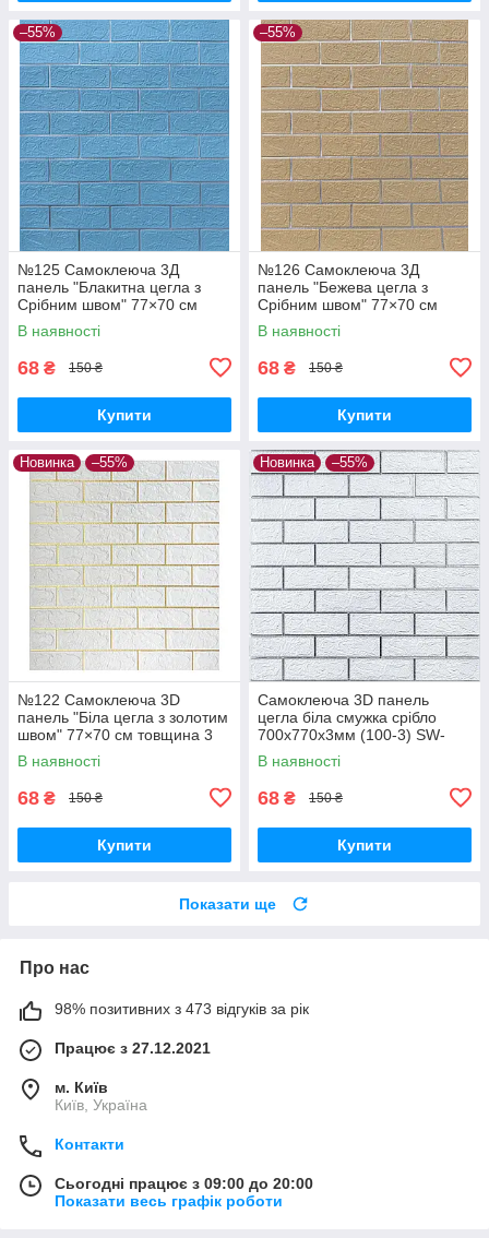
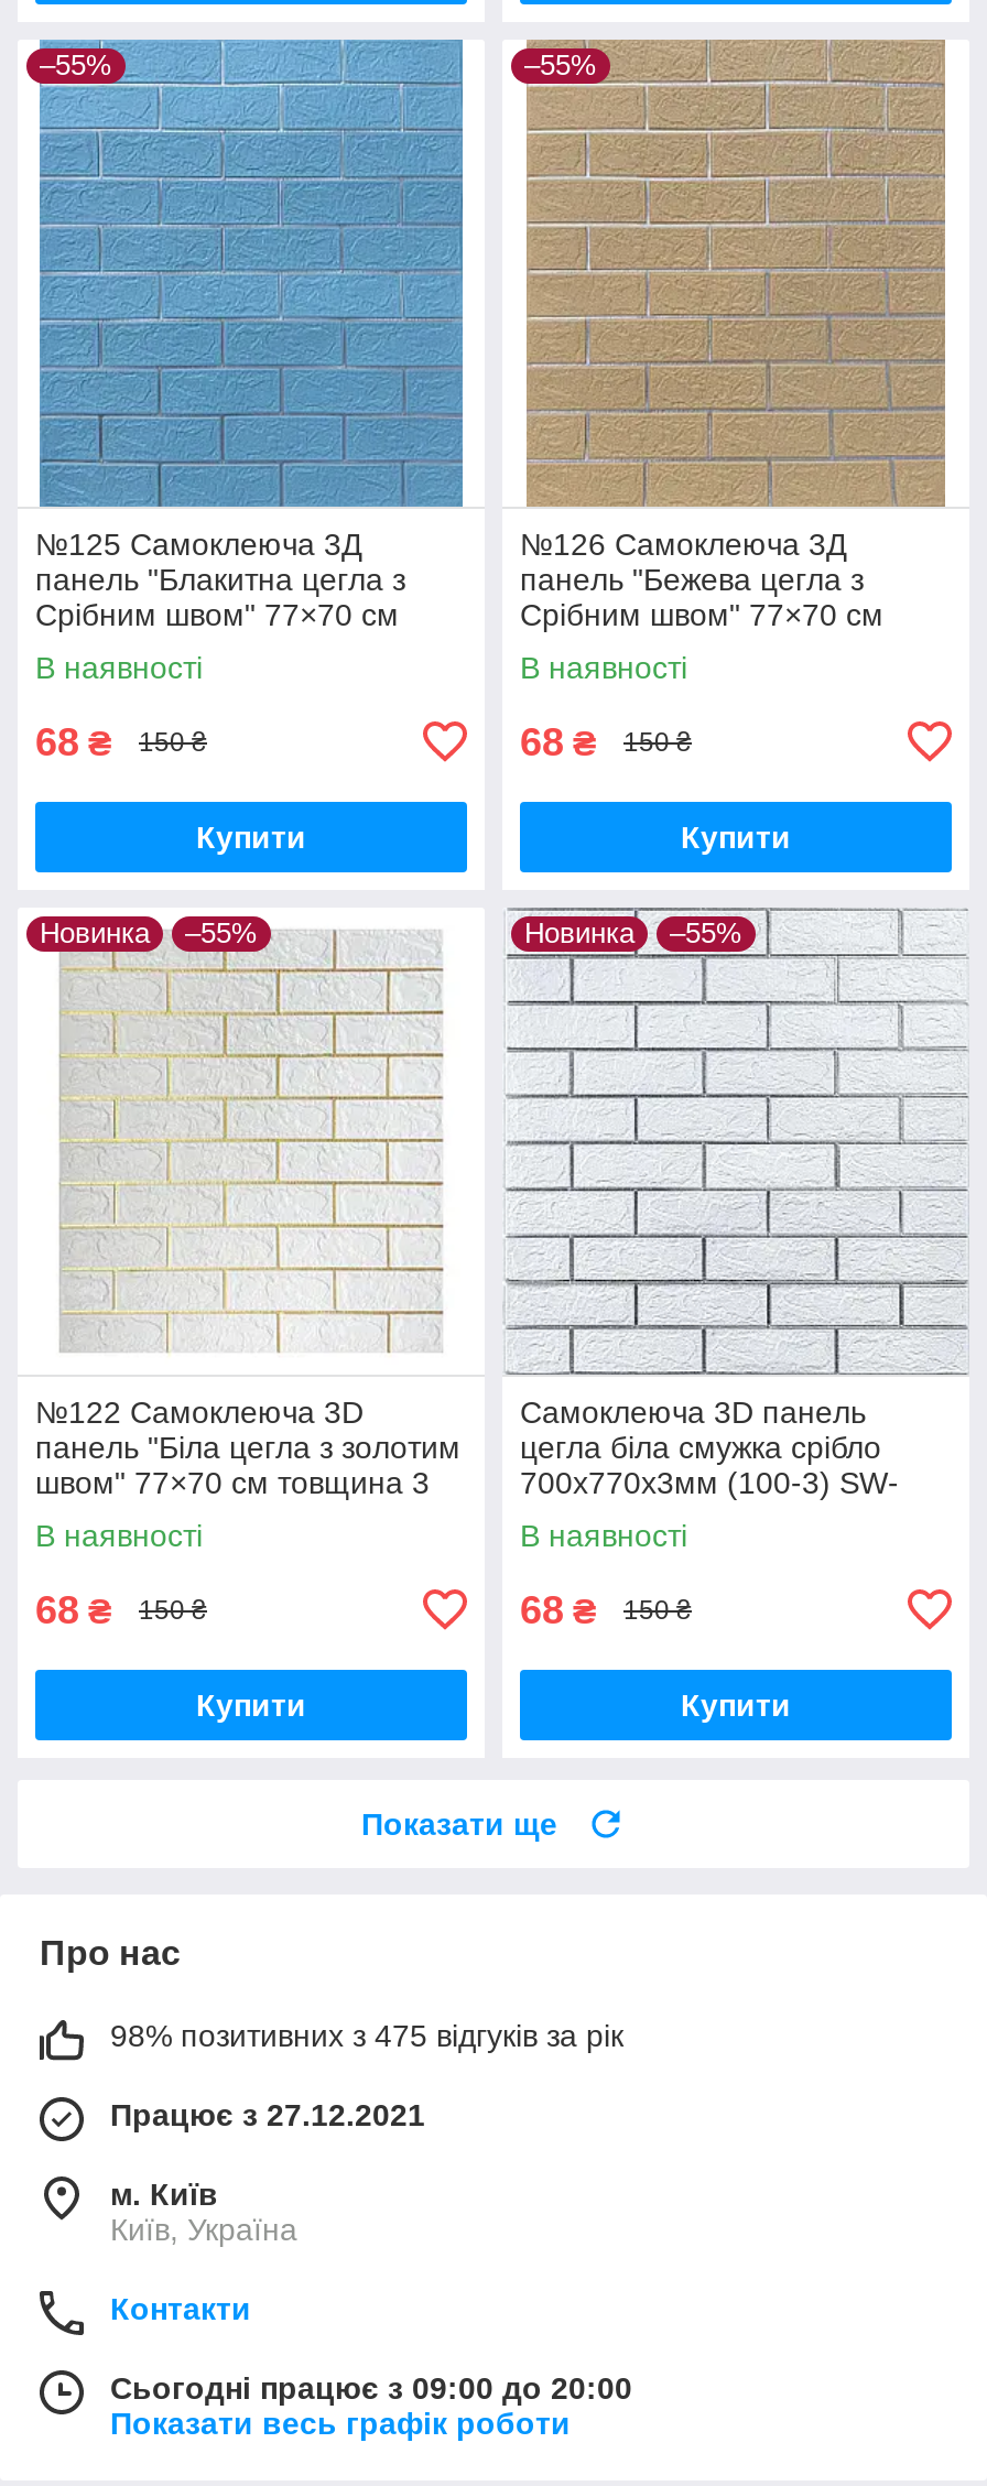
- 98% позитивних з 473 відгуків за рік
+ 98% позитивних з 475 відгуків за рік
